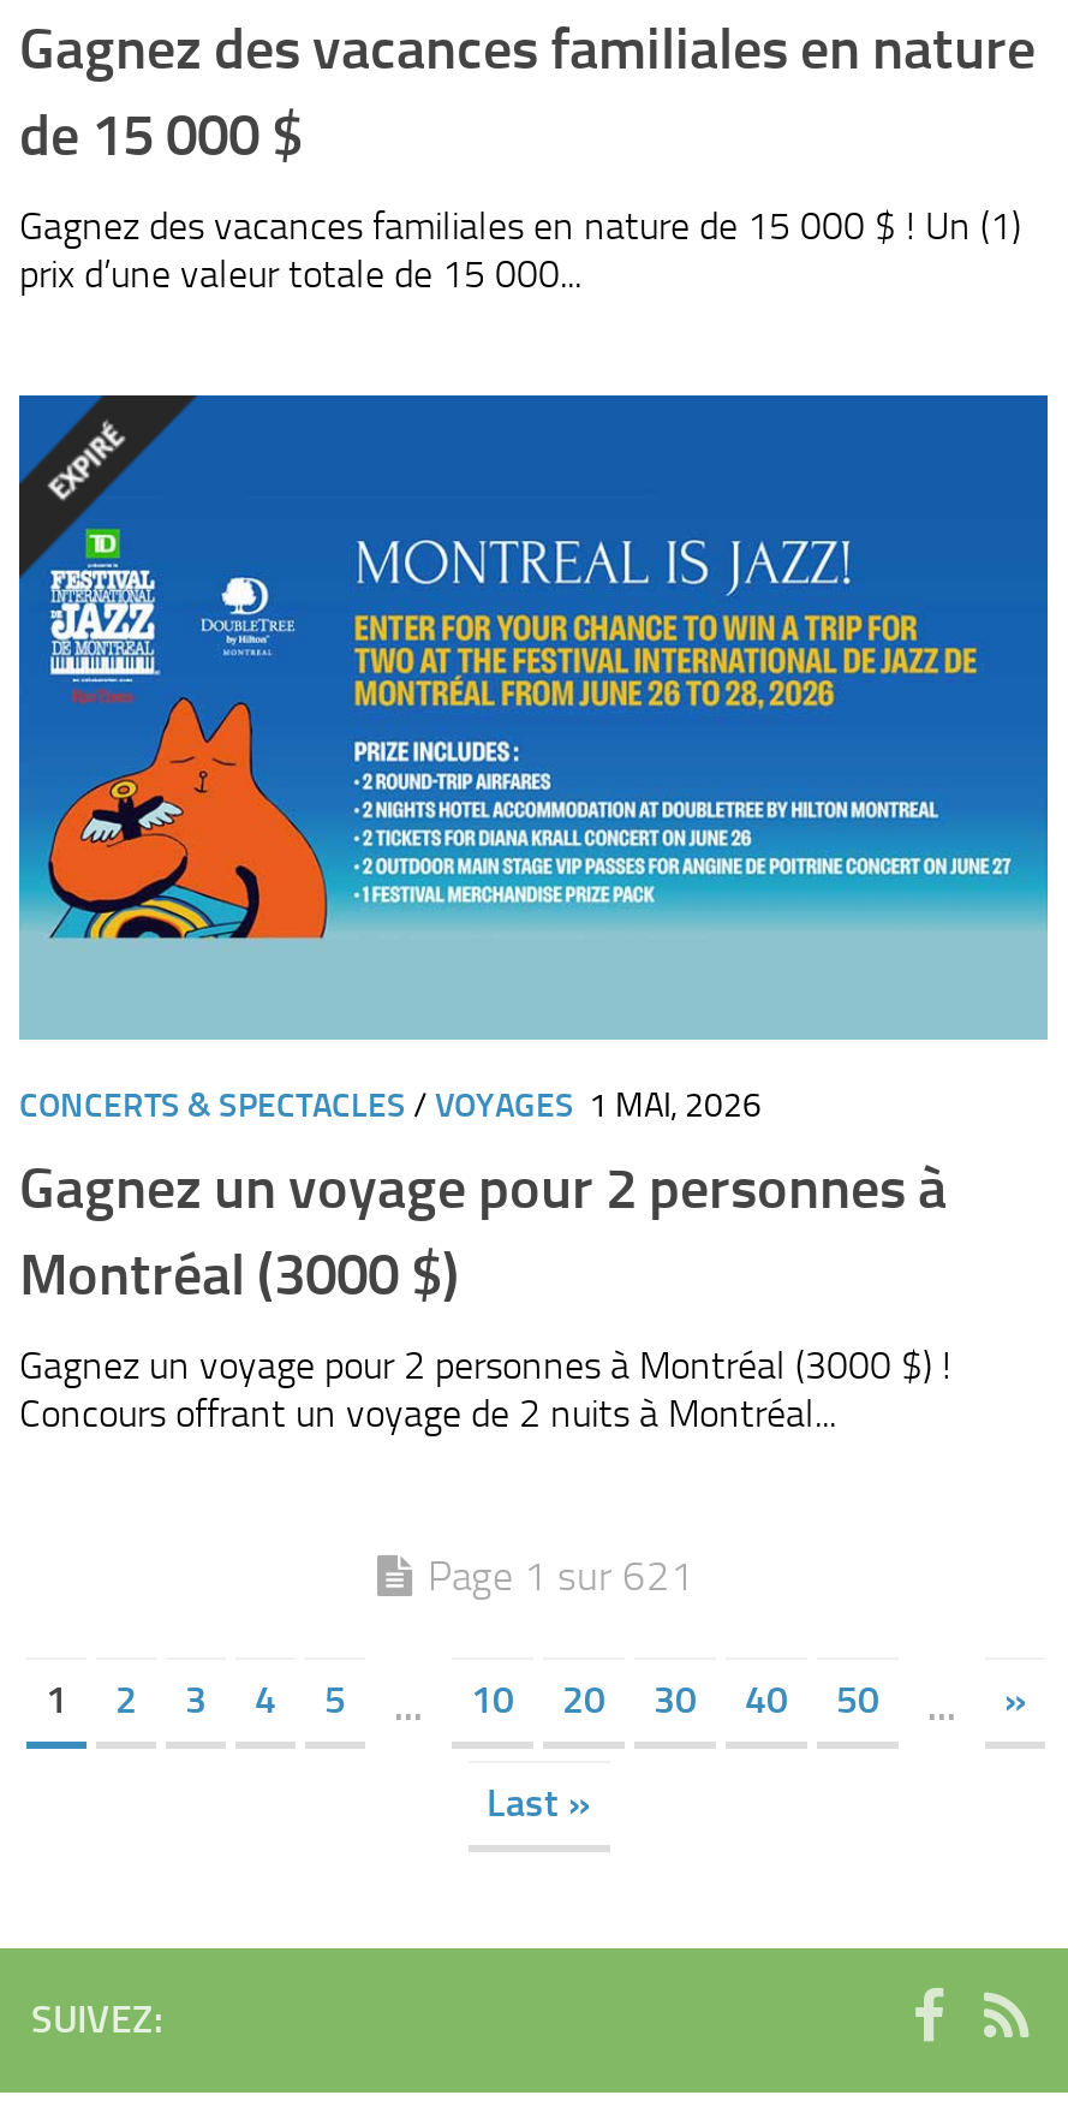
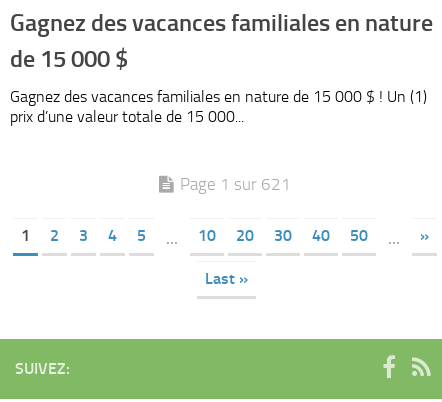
- [image]
- CONCERTS & SPECTACLES / VOYAGES 1 MAI, 2026
- Gagnez un voyage pour 2 personnes à
- Montréal (3000 $)
- Gagnez un voyage pour 2 personnes à Montréal (3000 $) !
- Concours offrant un voyage de 2 nuits à Montréal...
